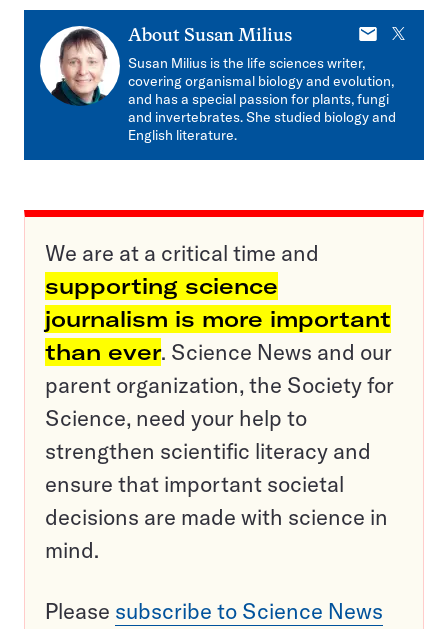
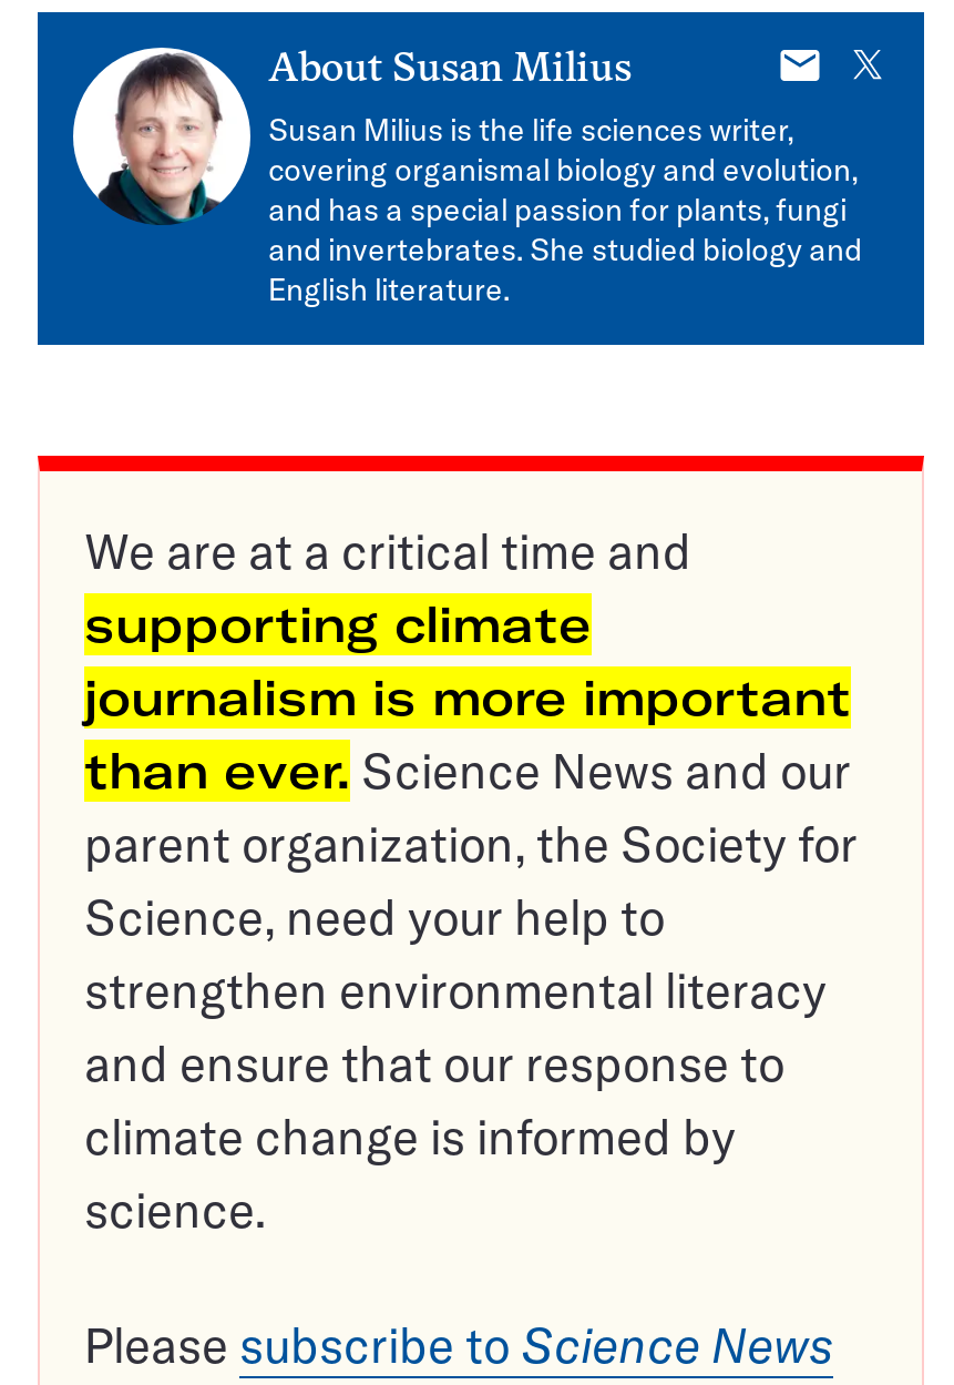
- supporting science
+ supporting climate

- strengthen scientific literacy and
- ensure that important societal
- decisions are made with science in
- mind.
+ strengthen environmental literacy
+ and ensure that our response to
+ climate change is informed by
+ science.
